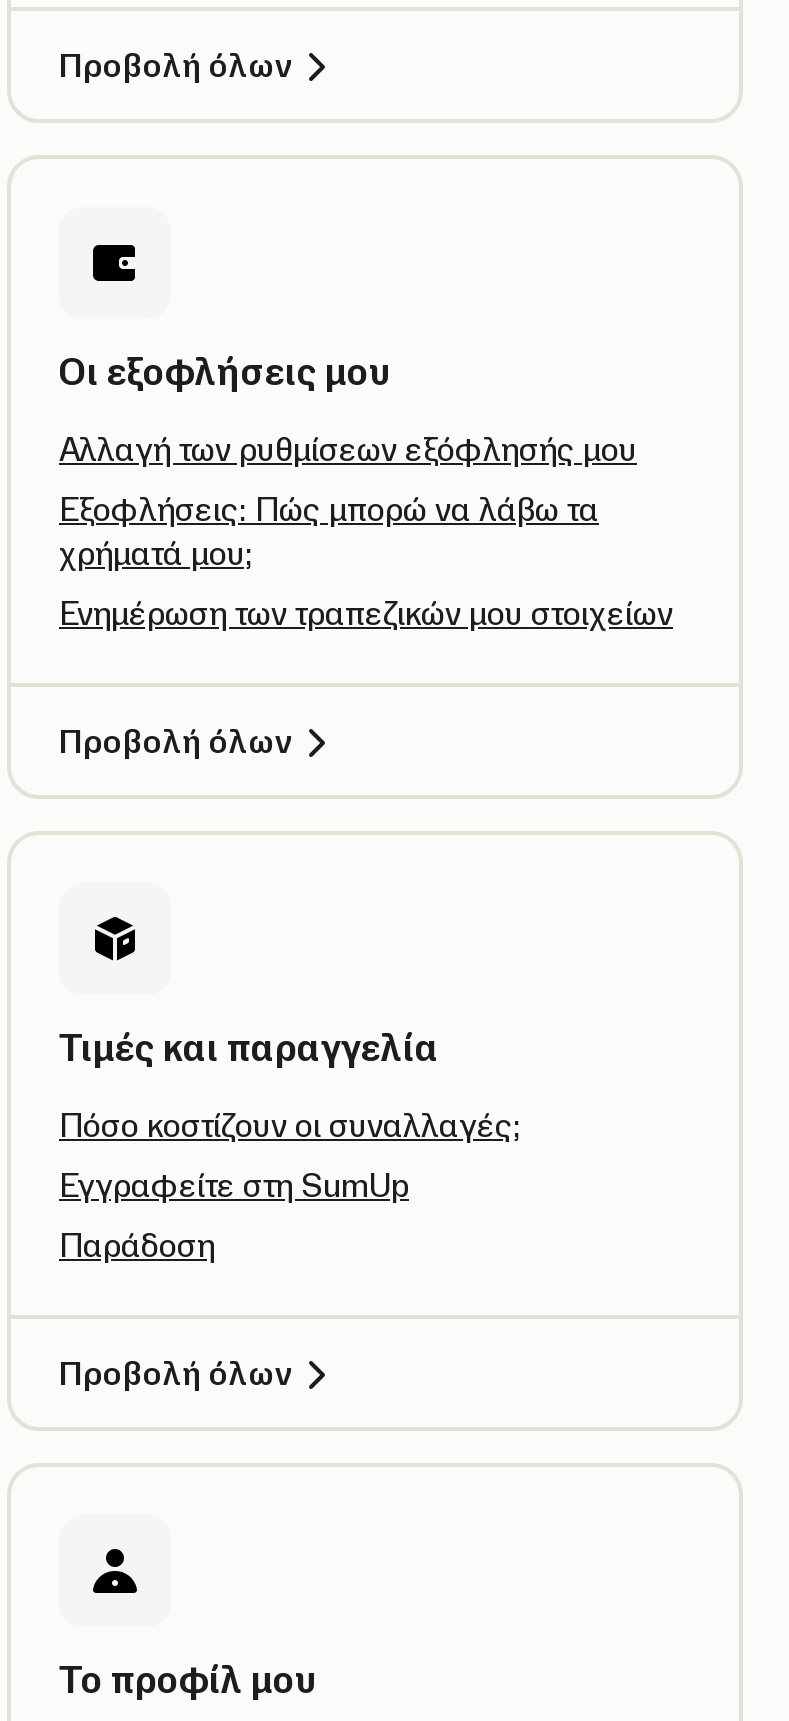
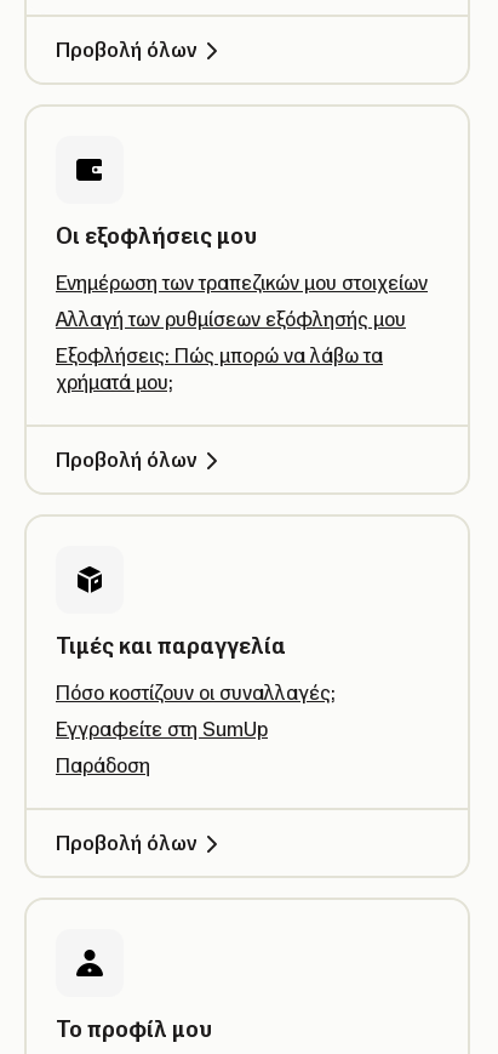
moved down: Αλλαγή των ρυθμίσεων εξόφλησής μου | Εξοφλήσεις: Πώς μπορώ να λάβω τα | χρήματά μου;

moved up: Ενημέρωση των τραπεζικών μου στοιχείων
